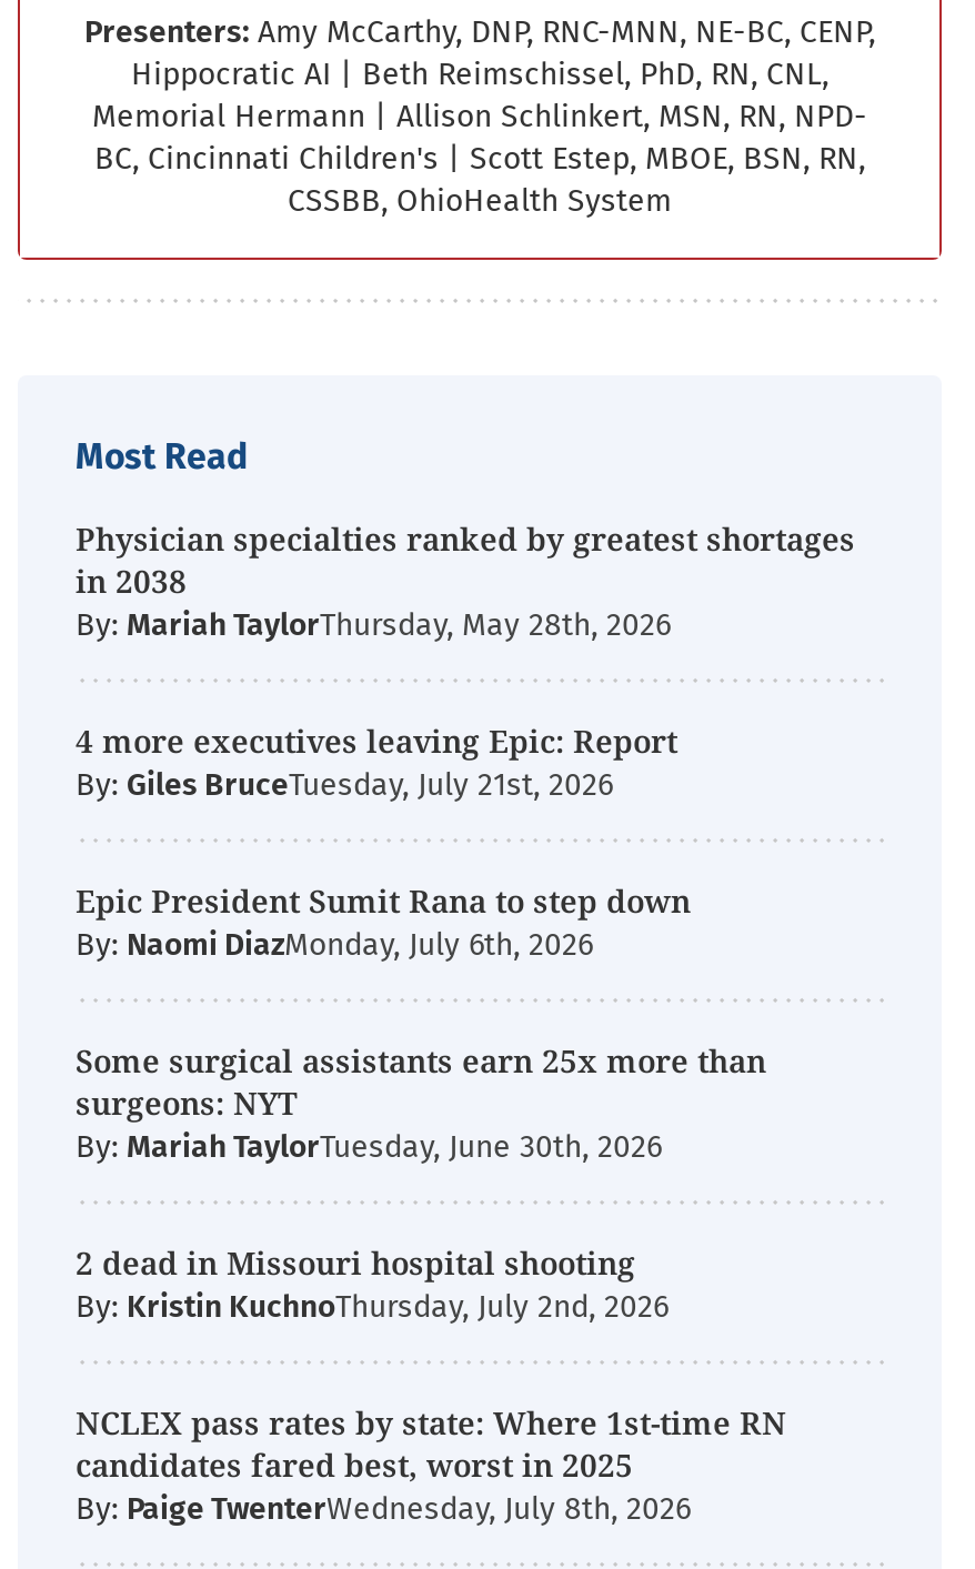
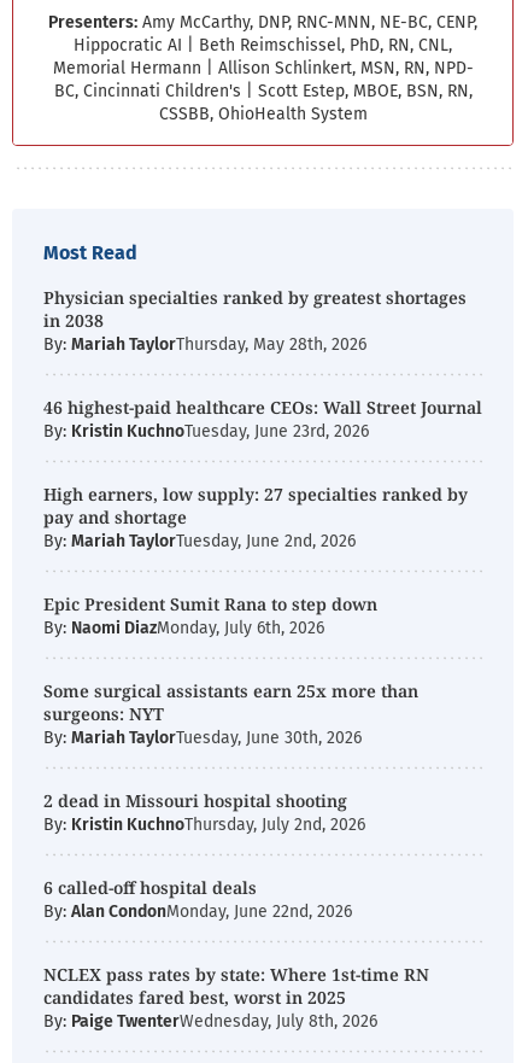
- 4 more executives leaving Epic: Report
- By: Giles BruceTuesday, July 21st, 2026
+ 46 highest-paid healthcare CEOs: Wall Street Journal
+ By: Kristin KuchnoTuesday, June 23rd, 2026
+ High earners, low supply: 27 specialties ranked by
+ pay and shortage
+ By: Mariah TaylorTuesday, June 2nd, 2026

+ 6 called-off hospital deals
+ By: Alan CondonMonday, June 22nd, 2026
